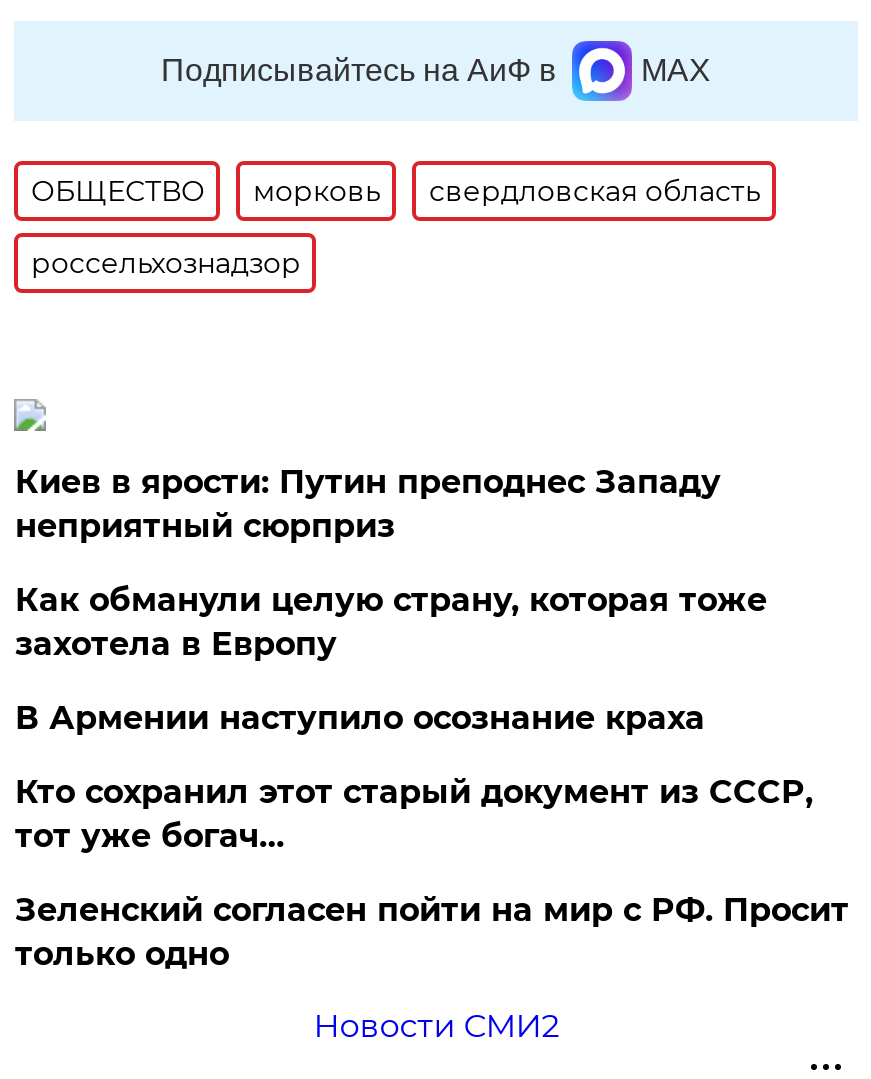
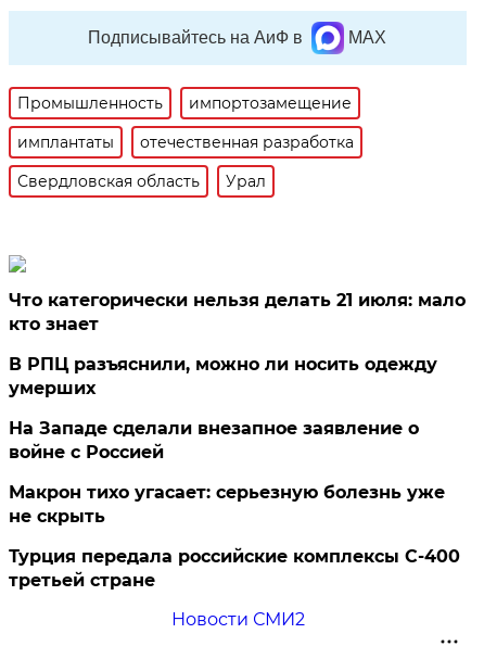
- ОБЩЕСТВО
- морковь
- свердловская область
- россельхознадзор
+ Промышленность
+ импортозамещение
+ имплантаты
+ отечественная разработка
+ Свердловская область
+ Урал

- Киев в ярости: Путин преподнес Западу
- неприятный сюрприз
- Как обманули целую страну, которая тоже
- захотела в Европу
- В Армении наступило осознание краха
- Кто сохранил этот старый документ из СССР,
- тот уже богач…
- Зеленский согласен пойти на мир с РФ. Просит
- только одно
+ Что категорически нельзя делать 21 июля: мало
+ кто знает
+ В РПЦ разъяснили, можно ли носить одежду
+ умерших
+ На Западе сделали внезапное заявление о
+ войне с Россией
+ Макрон тихо угасает: серьезную болезнь уже
+ не скрыть
+ Турция передала российские комплексы С-400
+ третьей стране
